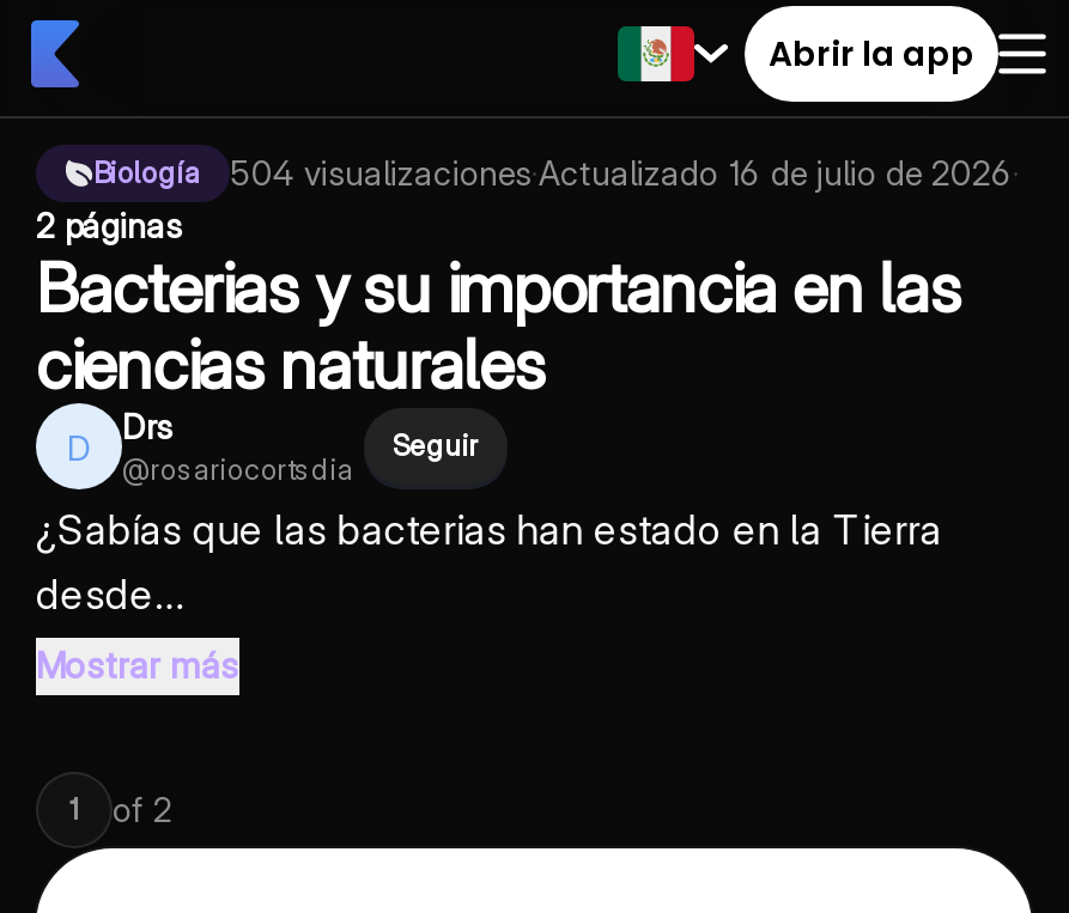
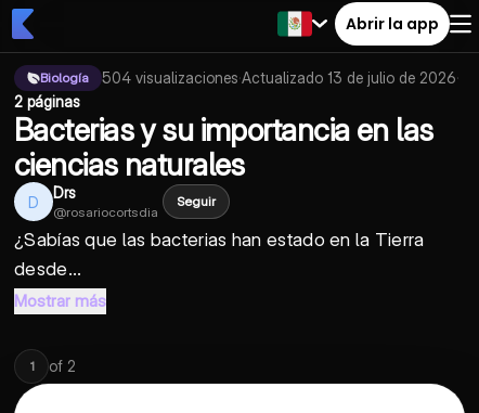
- 504 visualizaciones·Actualizado 16 de julio de 2026 ·
+ 504 visualizaciones·Actualizado 13 de julio de 2026 ·
